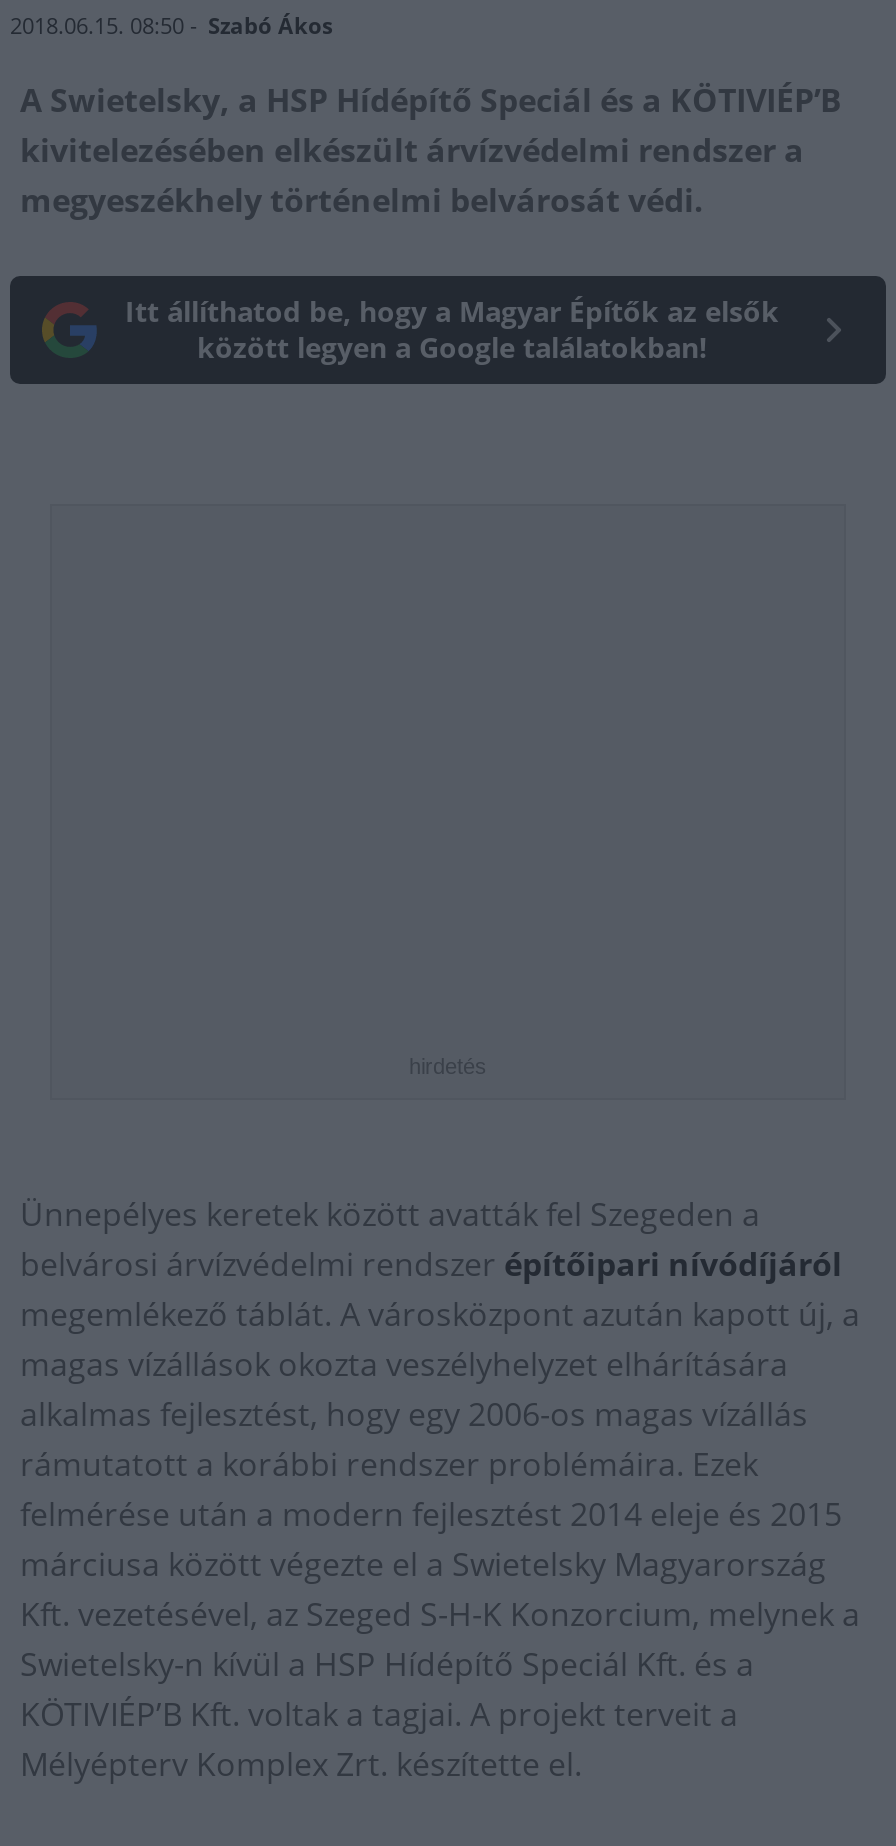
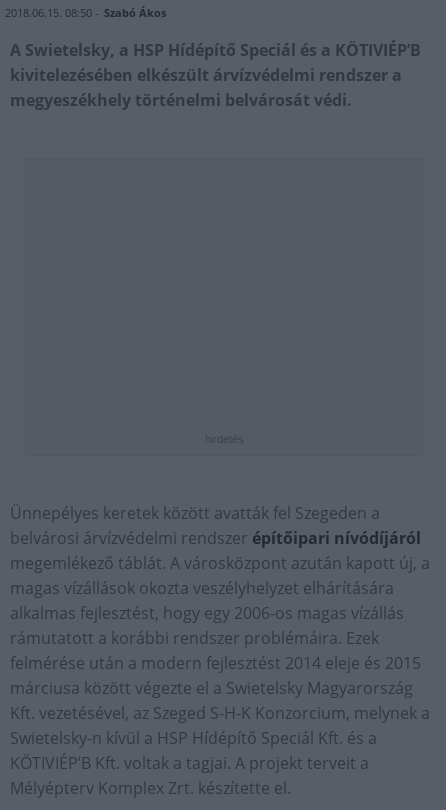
- Itt állíthatod be, hogy a Magyar Építők az elsők
- között legyen a Google találatokban!
